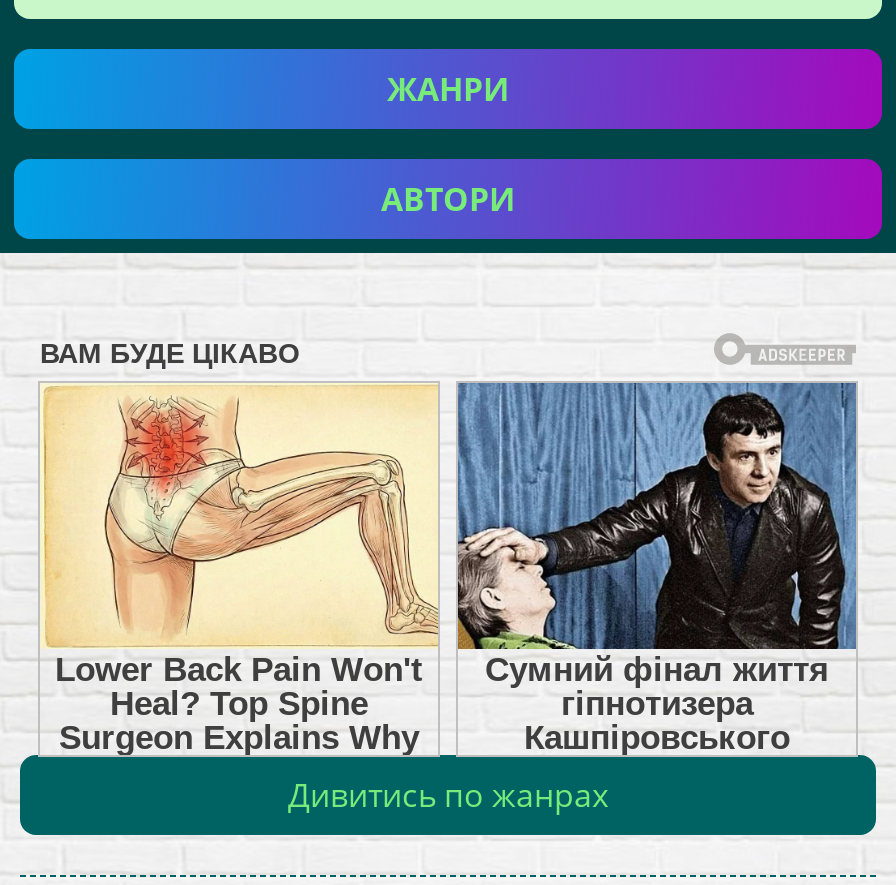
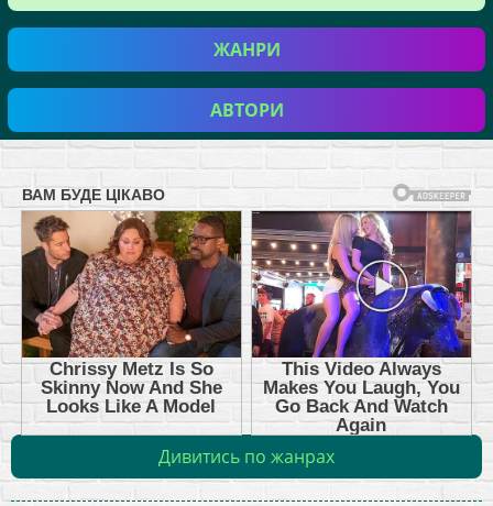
- [image]
+ [image]

- [image]
+ [image]
